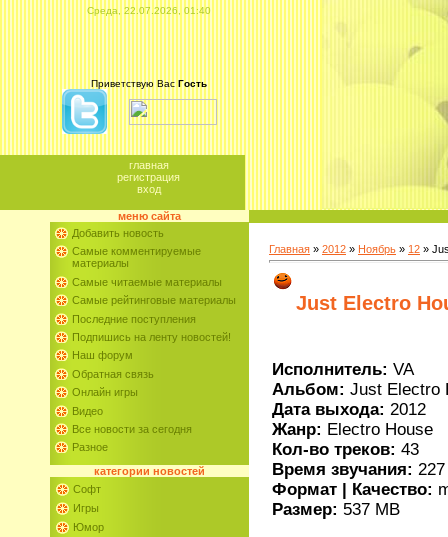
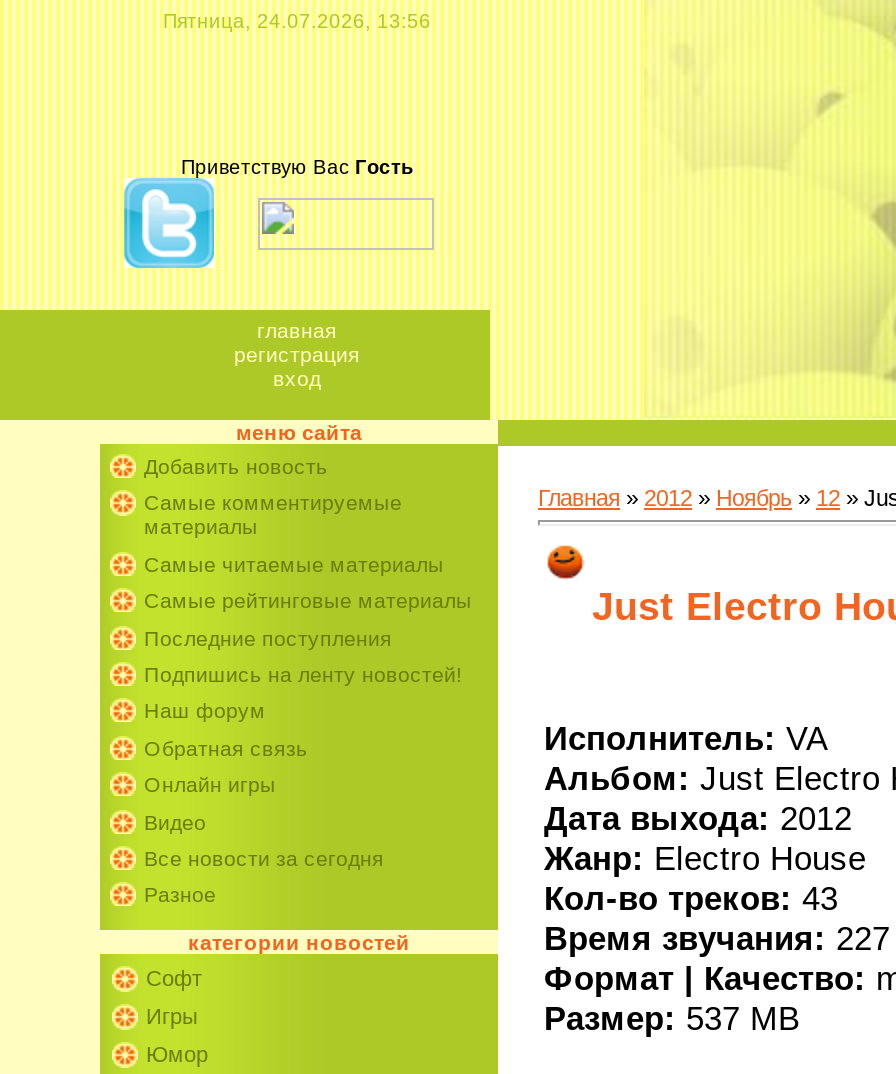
- Среда, 22.07.2026, 01:40
+ Пятница, 24.07.2026, 13:56
